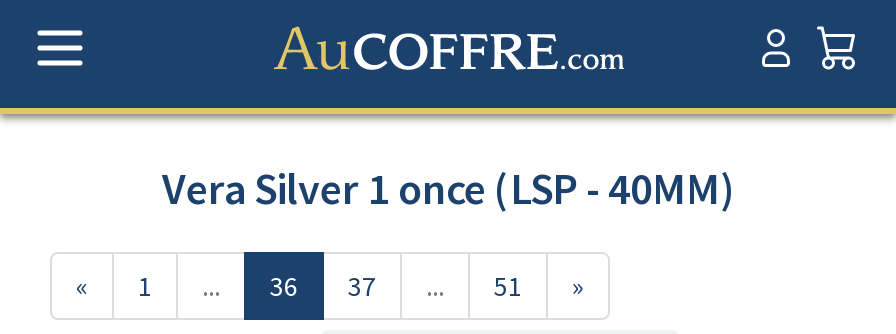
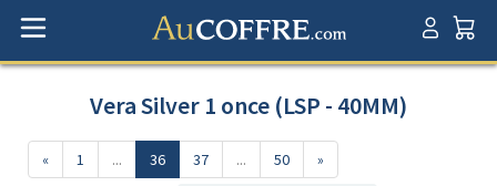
- 51
+ 50
